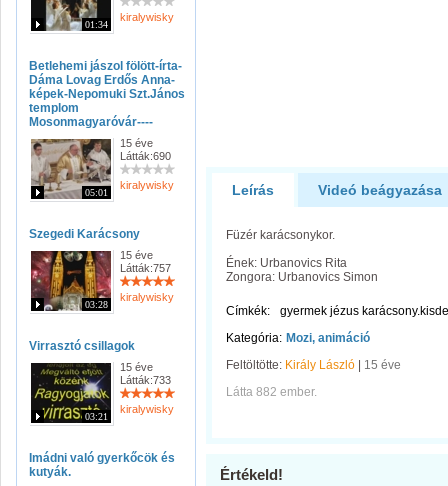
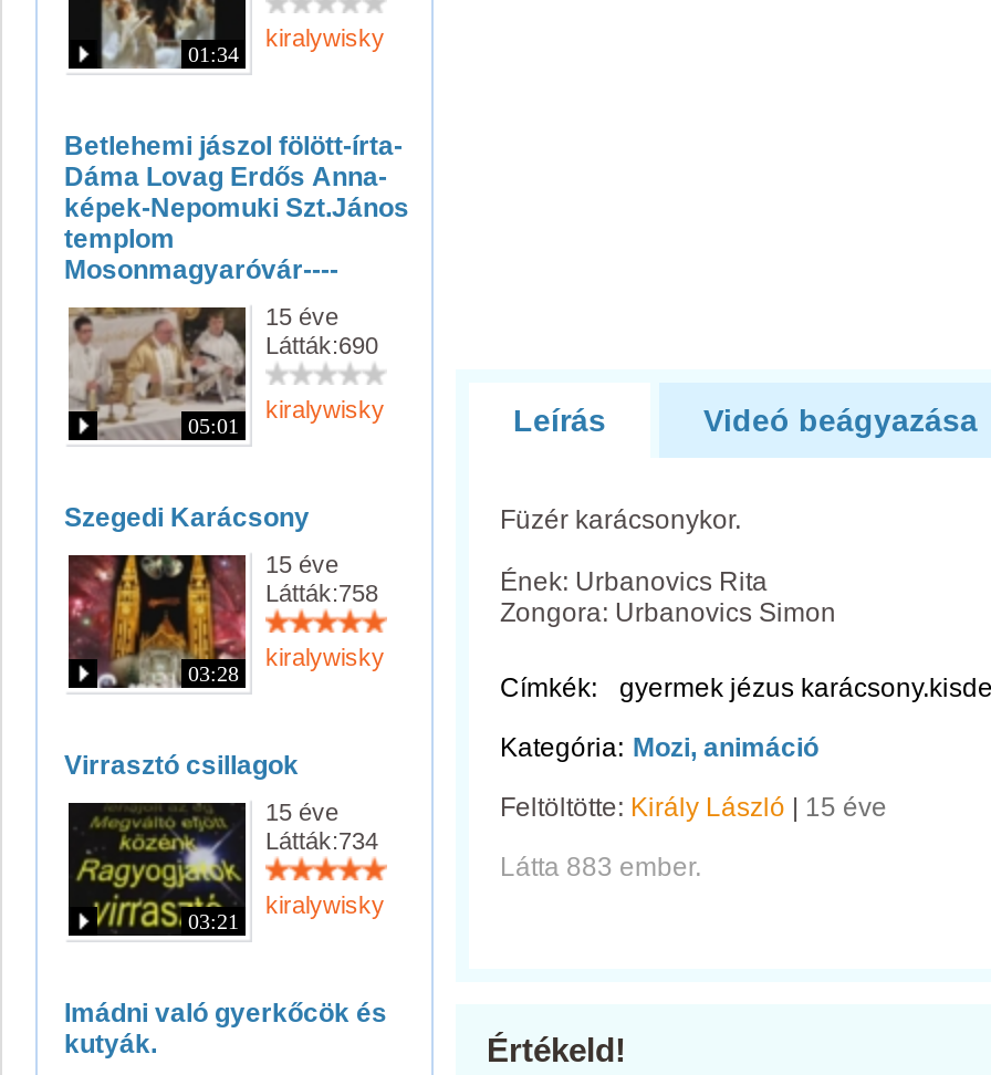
- Látták:757
+ Látták:758

- Látták:733
+ Látták:734

- Látta 882 ember.
+ Látta 883 ember.
